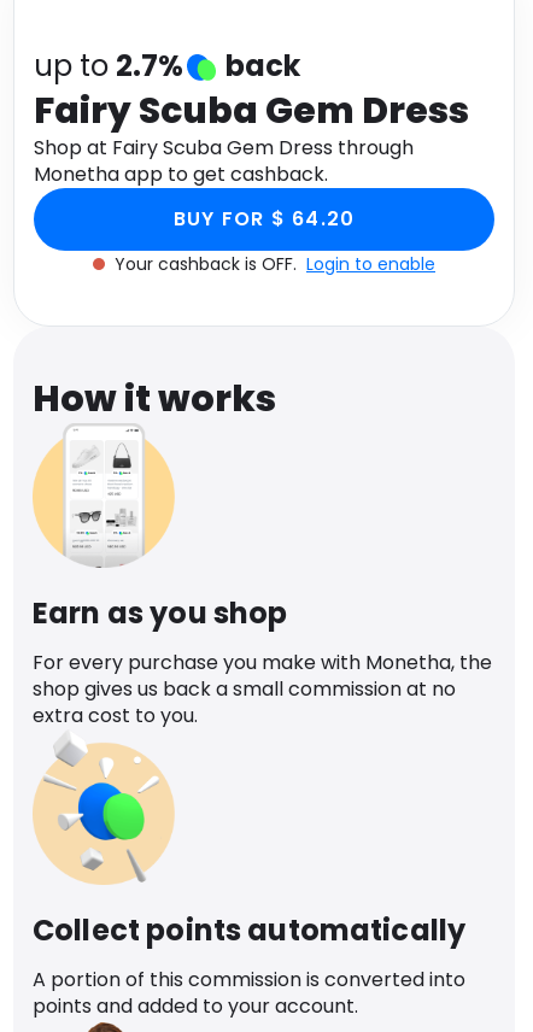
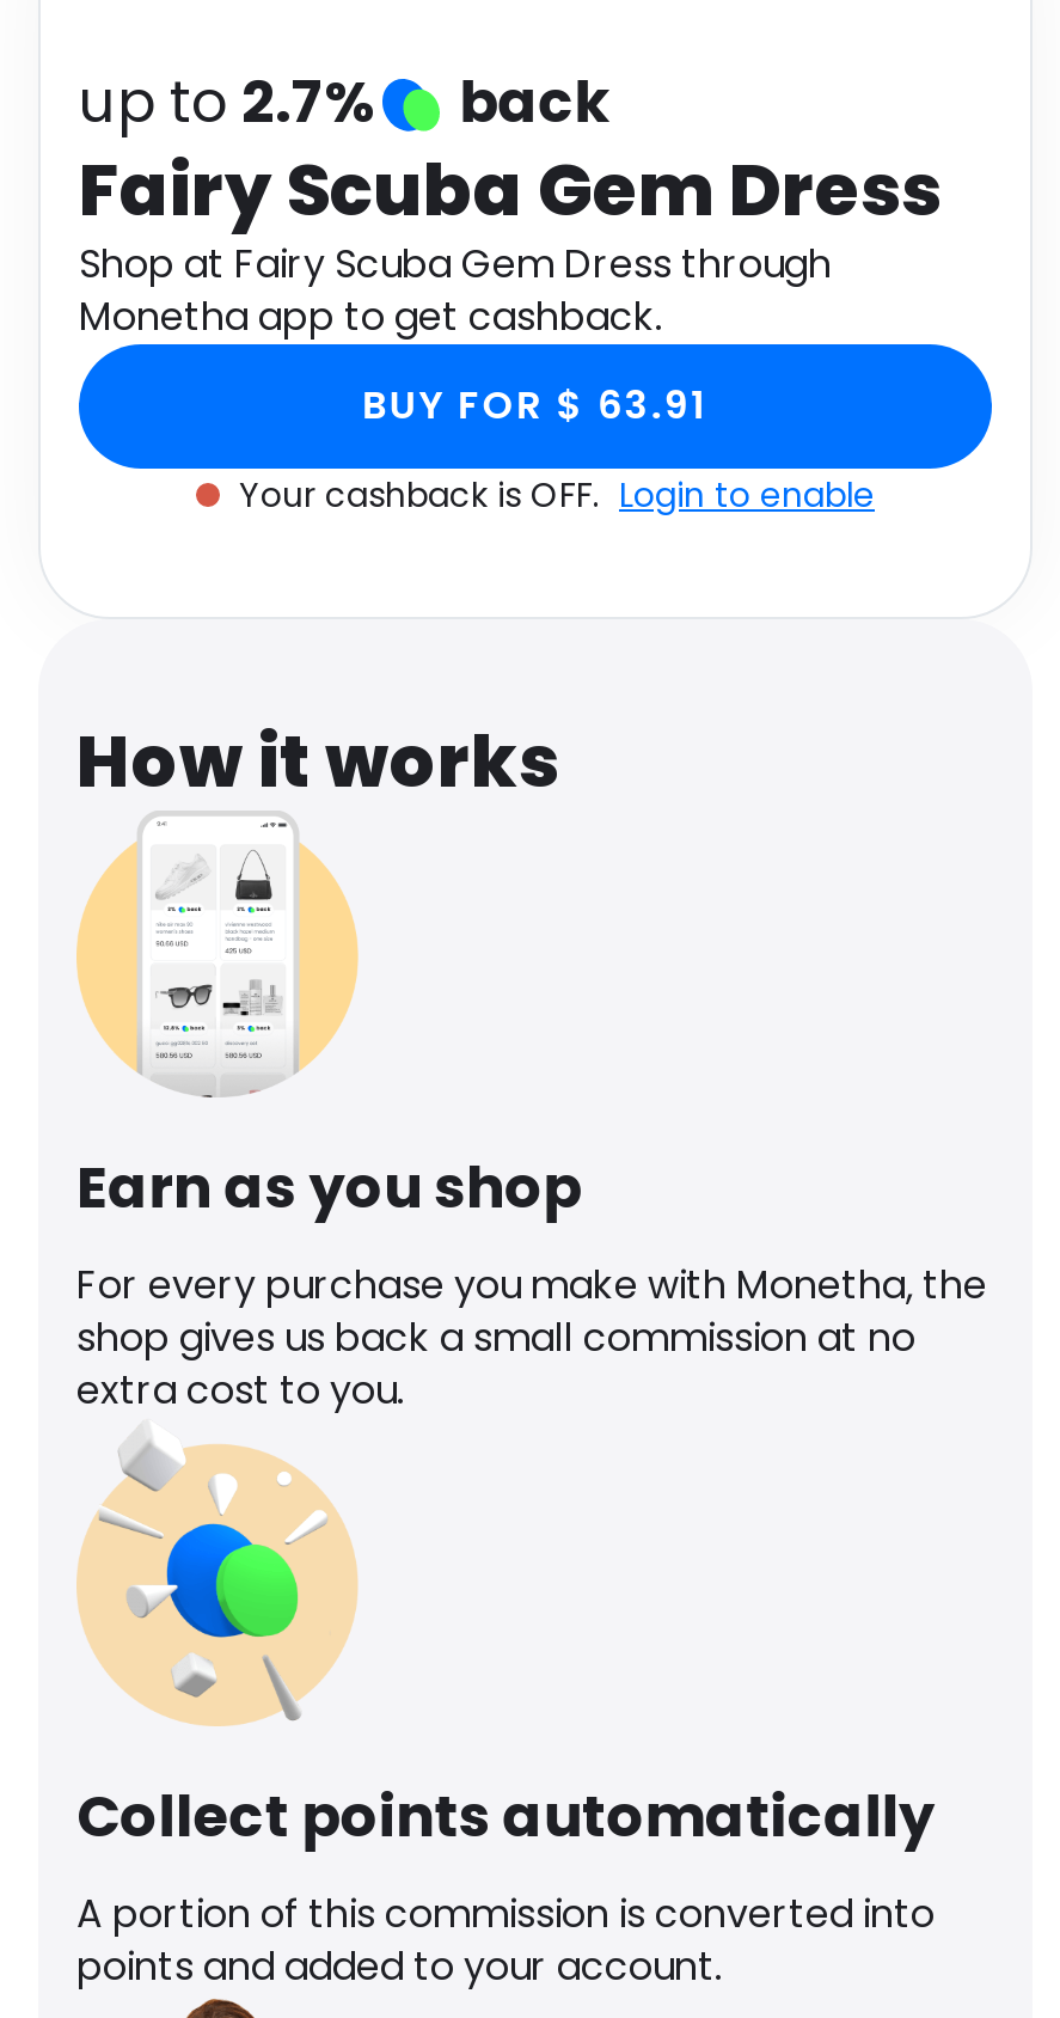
- BUY FOR $ 64.20
+ BUY FOR $ 63.91
